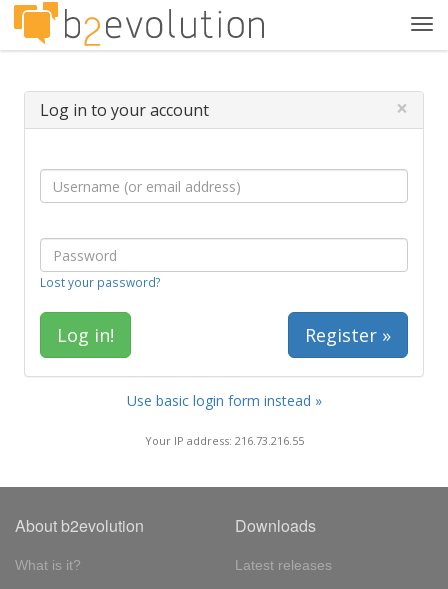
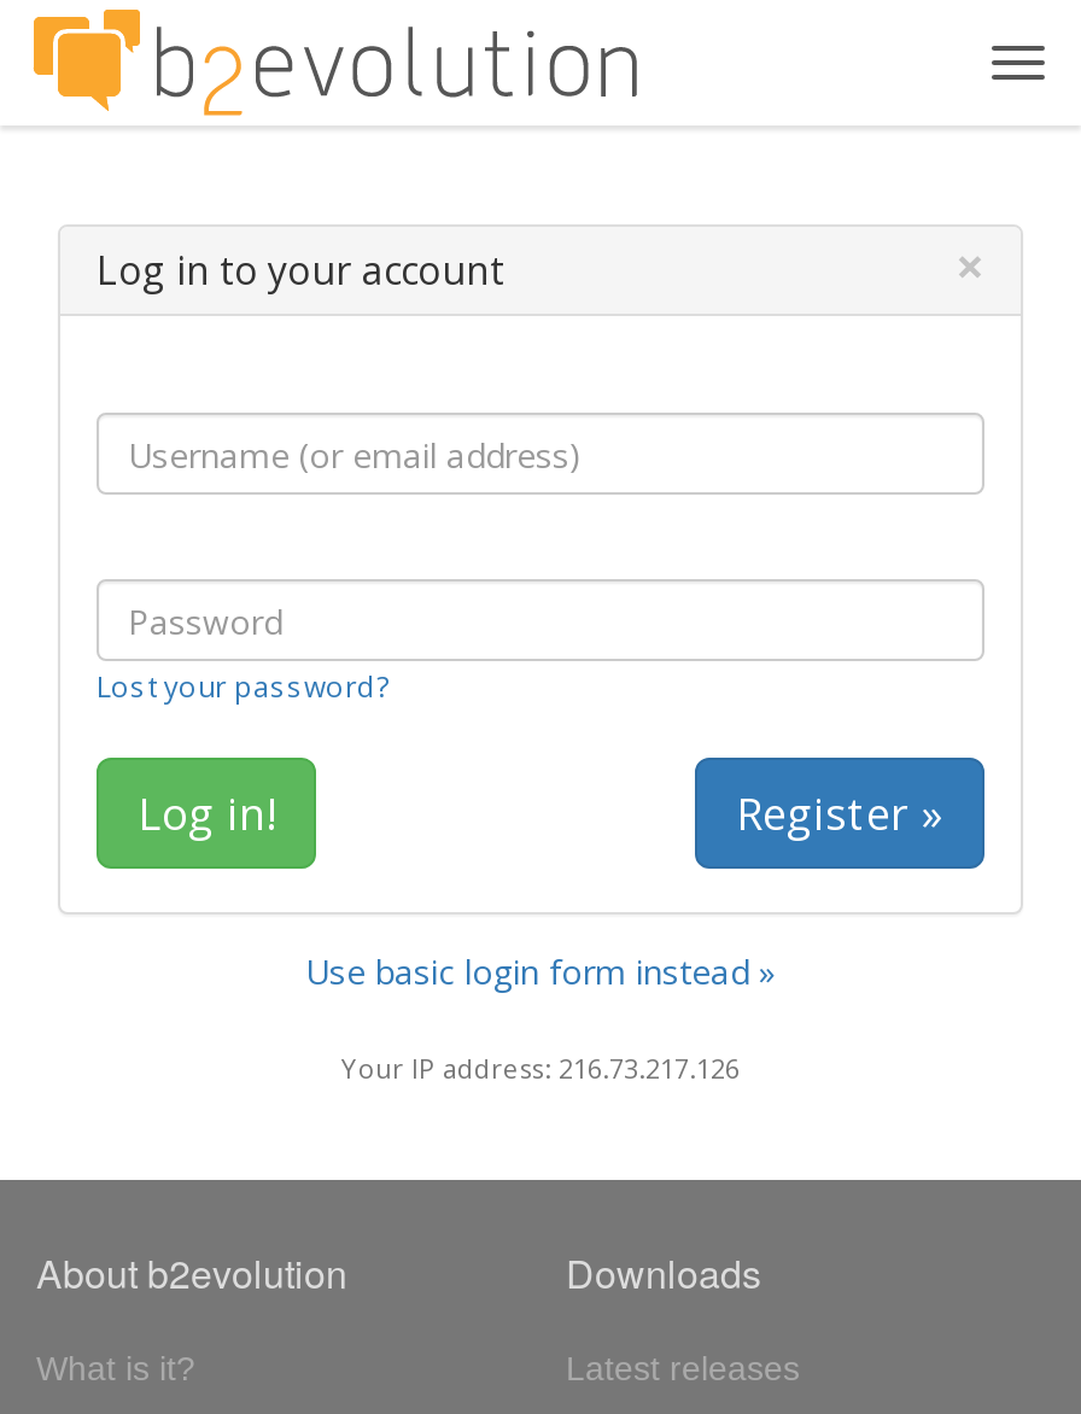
- Your IP address: 216.73.216.55
+ Your IP address: 216.73.217.126
